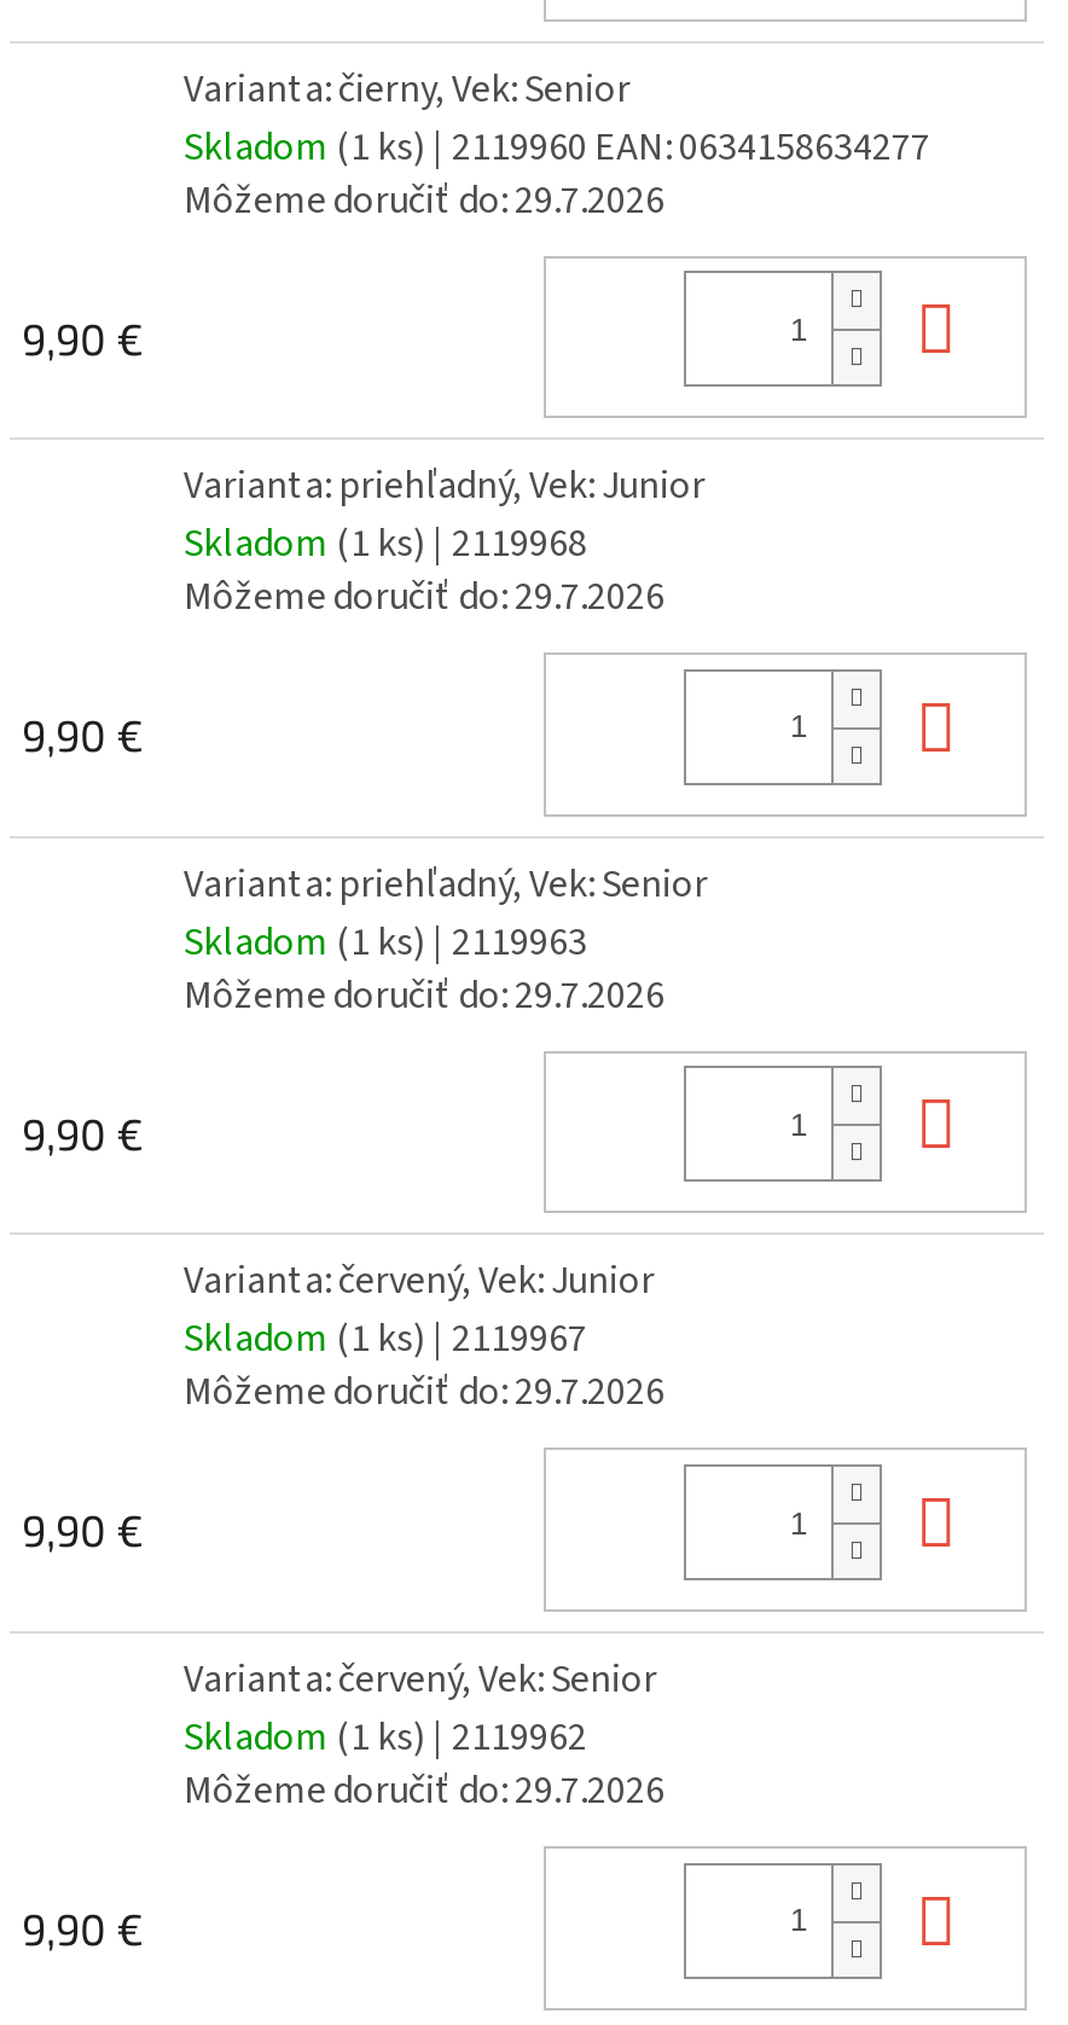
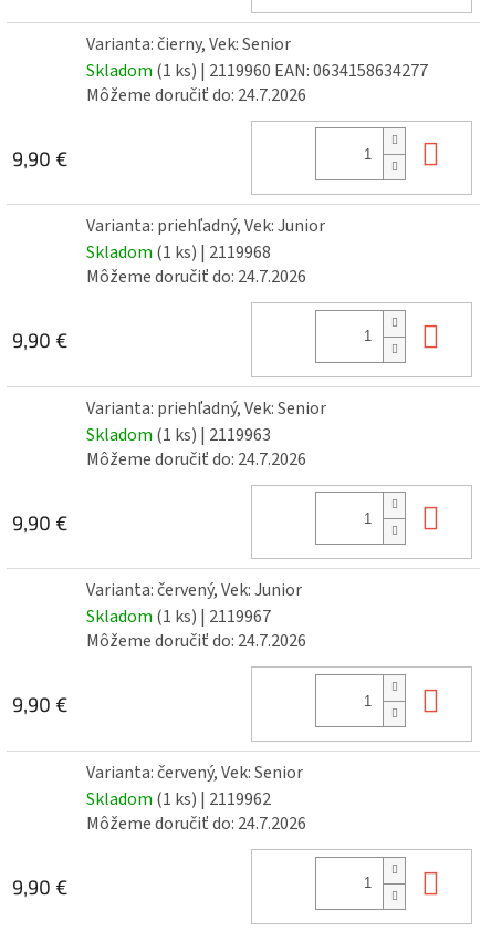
- Môžeme doručiť do: 29.7.2026
+ Môžeme doručiť do: 24.7.2026

- Môžeme doručiť do: 29.7.2026
+ Môžeme doručiť do: 24.7.2026

- Môžeme doručiť do: 29.7.2026
+ Môžeme doručiť do: 24.7.2026

- Môžeme doručiť do: 29.7.2026
+ Môžeme doručiť do: 24.7.2026

- Môžeme doručiť do: 29.7.2026
+ Môžeme doručiť do: 24.7.2026
